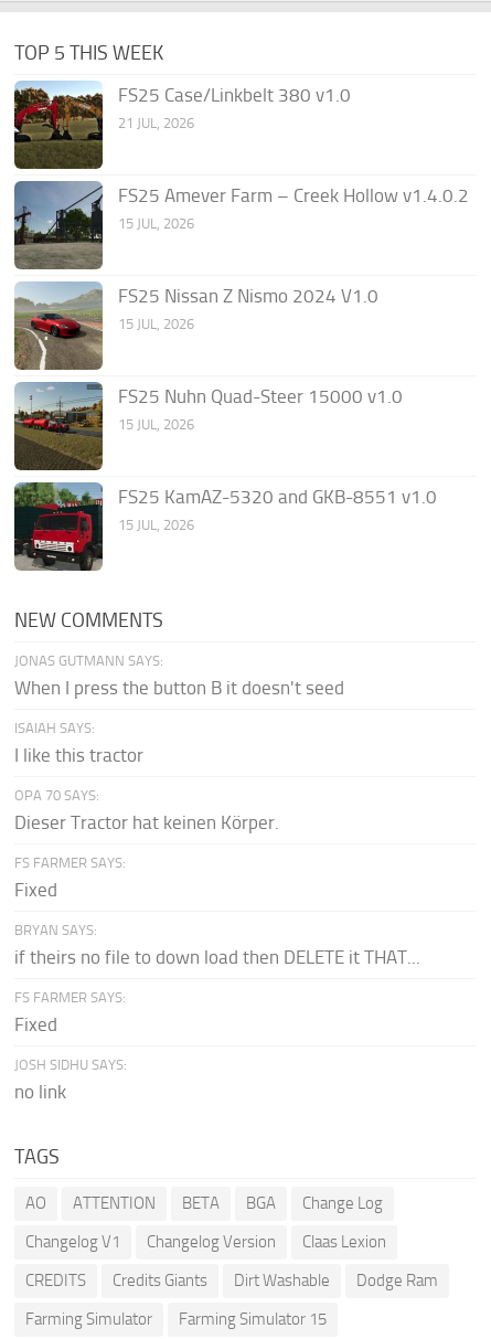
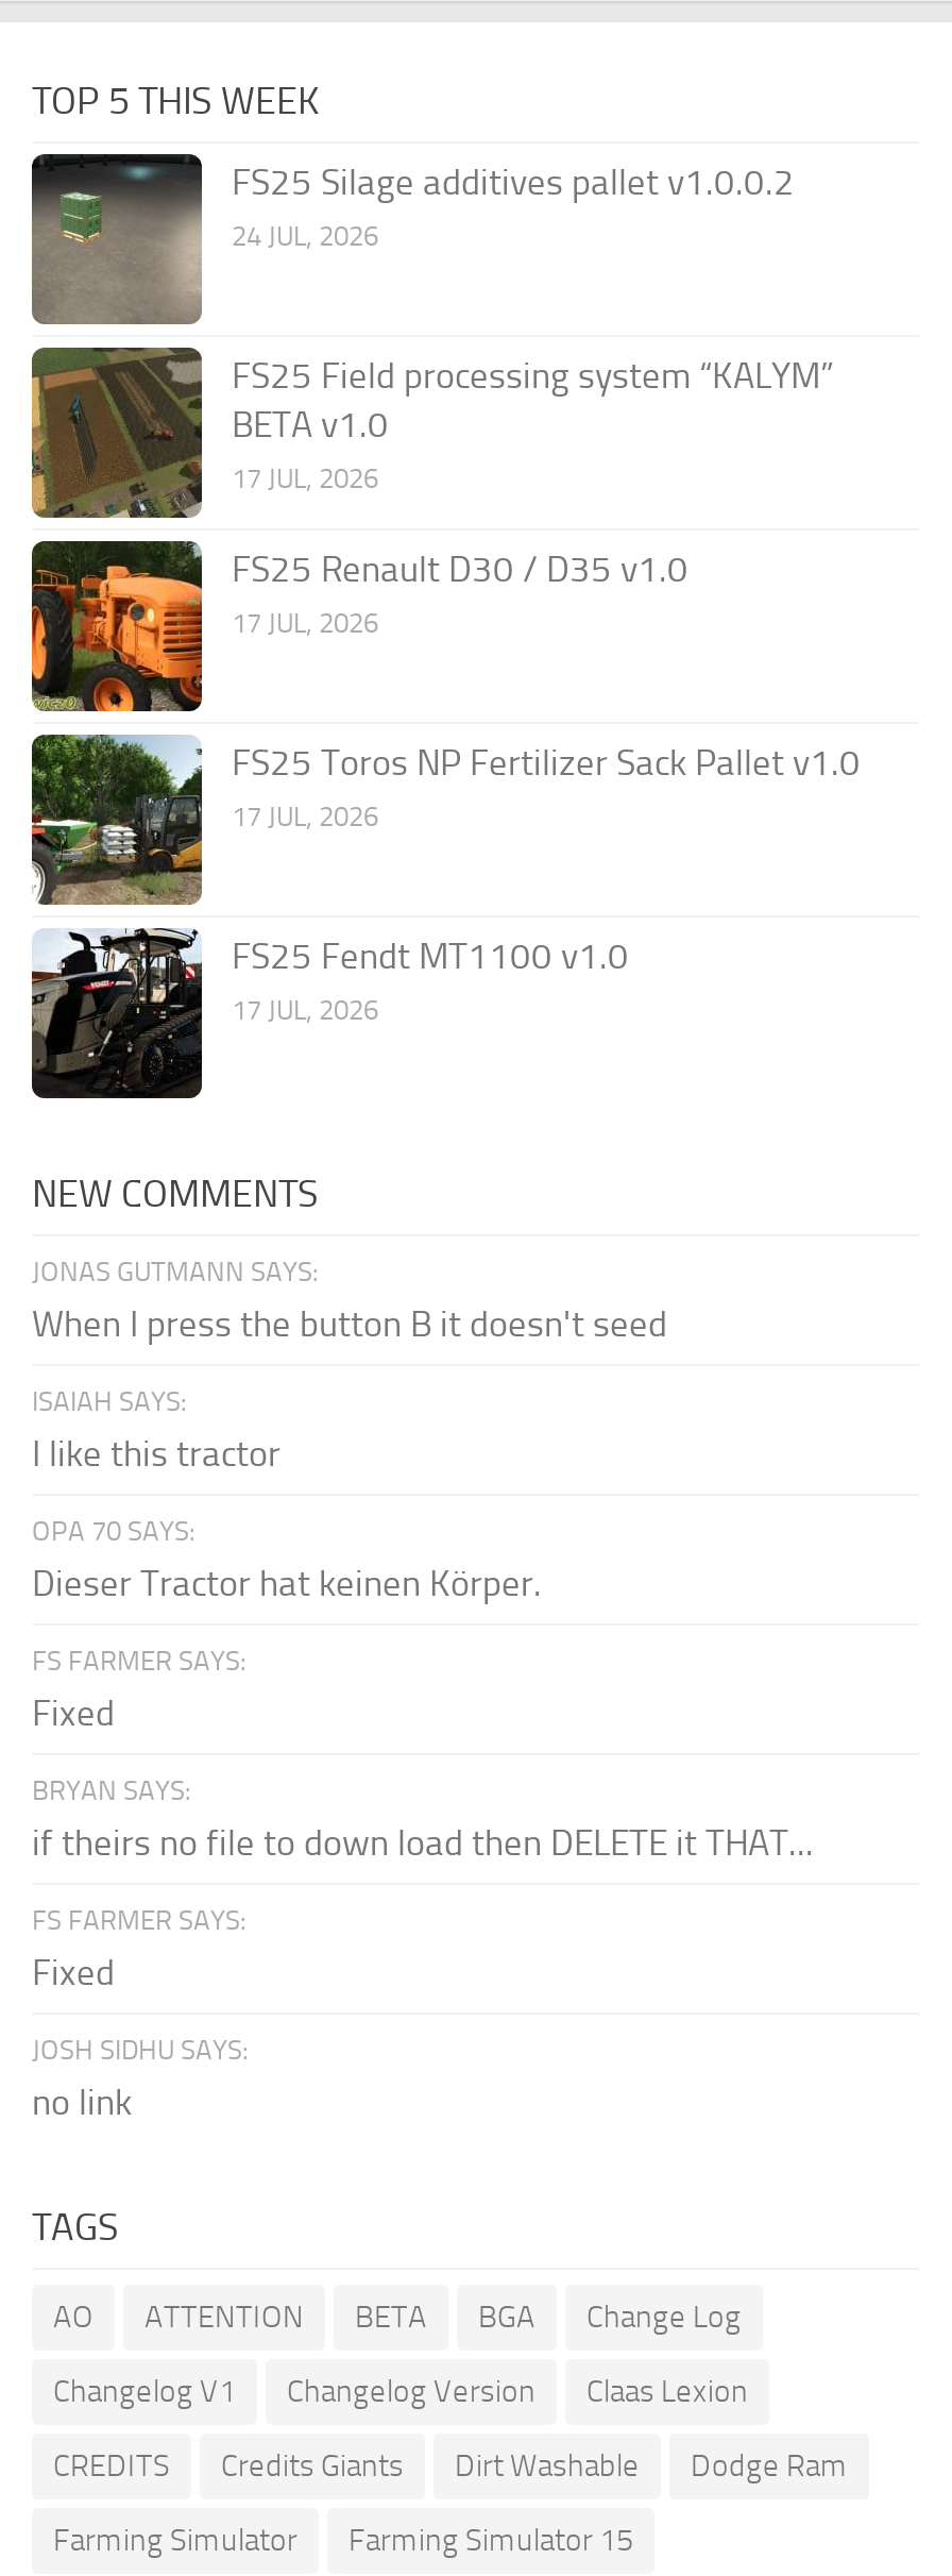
- [image]
- FS25 Case/Linkbelt 380 v1.0
- 21 JUL, 2026
+ [image]
+ FS25 Silage additives pallet v1.0.0.2
+ 24 JUL, 2026

- [image]
- FS25 Amever Farm – Creek Hollow v1.4.0.2
- 15 JUL, 2026
+ [image]
+ FS25 Field processing system “KALYM”
+ BETA v1.0
+ 17 JUL, 2026

- [image]
- FS25 Nissan Z Nismo 2024 V1.0
- 15 JUL, 2026
+ [image]
+ FS25 Renault D30 / D35 v1.0
+ 17 JUL, 2026

- [image]
- FS25 Nuhn Quad-Steer 15000 v1.0
- 15 JUL, 2026
+ [image]
+ FS25 Toros NP Fertilizer Sack Pallet v1.0
+ 17 JUL, 2026

- [image]
- FS25 KamAZ-5320 and GKB-8551 v1.0
- 15 JUL, 2026
+ [image]
+ FS25 Fendt MT1100 v1.0
+ 17 JUL, 2026
